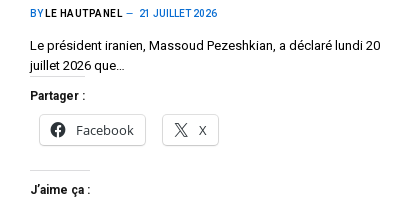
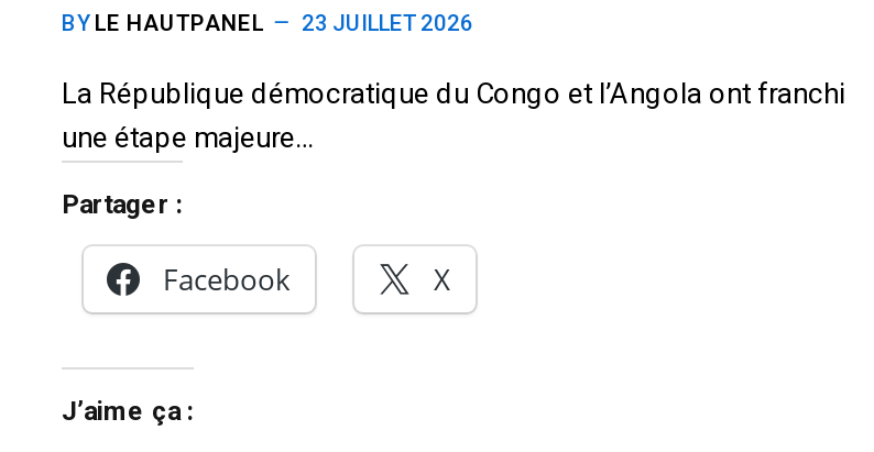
- BY LE HAUTPANEL 21 JUILLET 2026
+ BY LE HAUTPANEL 23 JUILLET 2026

- Le président iranien, Massoud Pezeshkian, a déclaré lundi 20
- juillet 2026 que…
+ La République démocratique du Congo et l’Angola ont franchi
+ une étape majeure…
